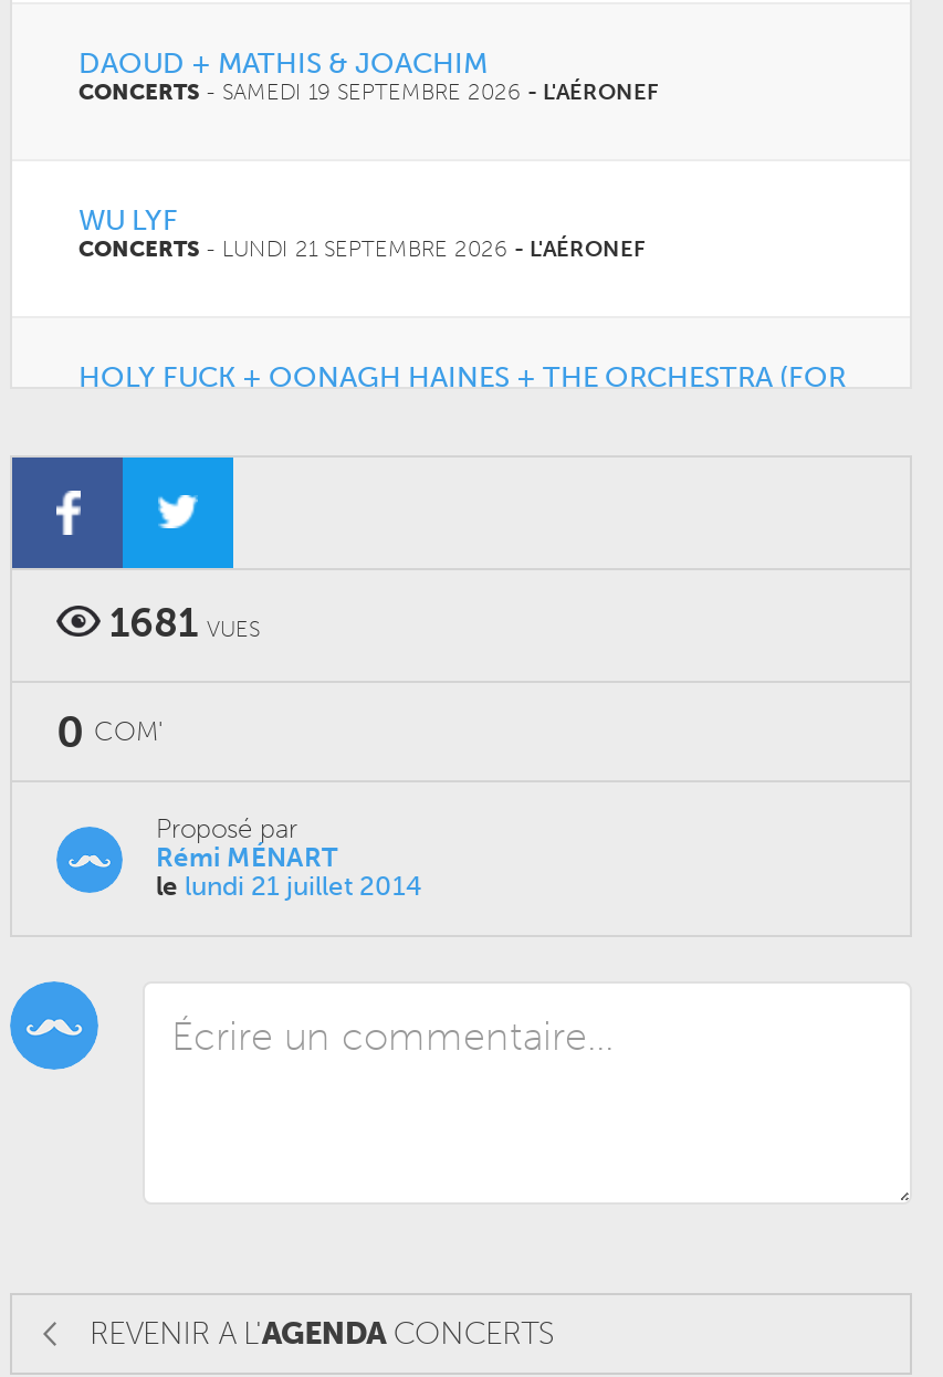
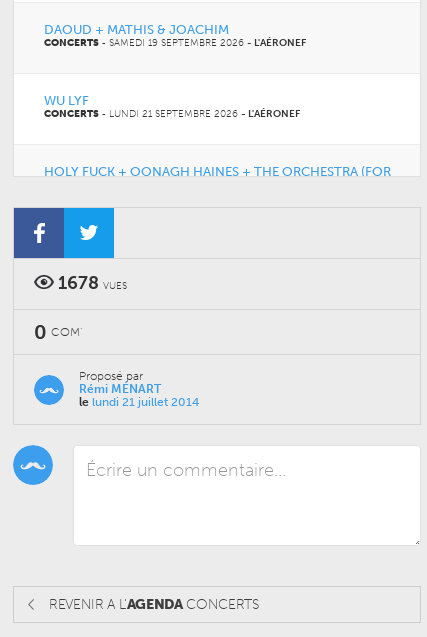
- 1681 VUES
+ 1678 VUES
